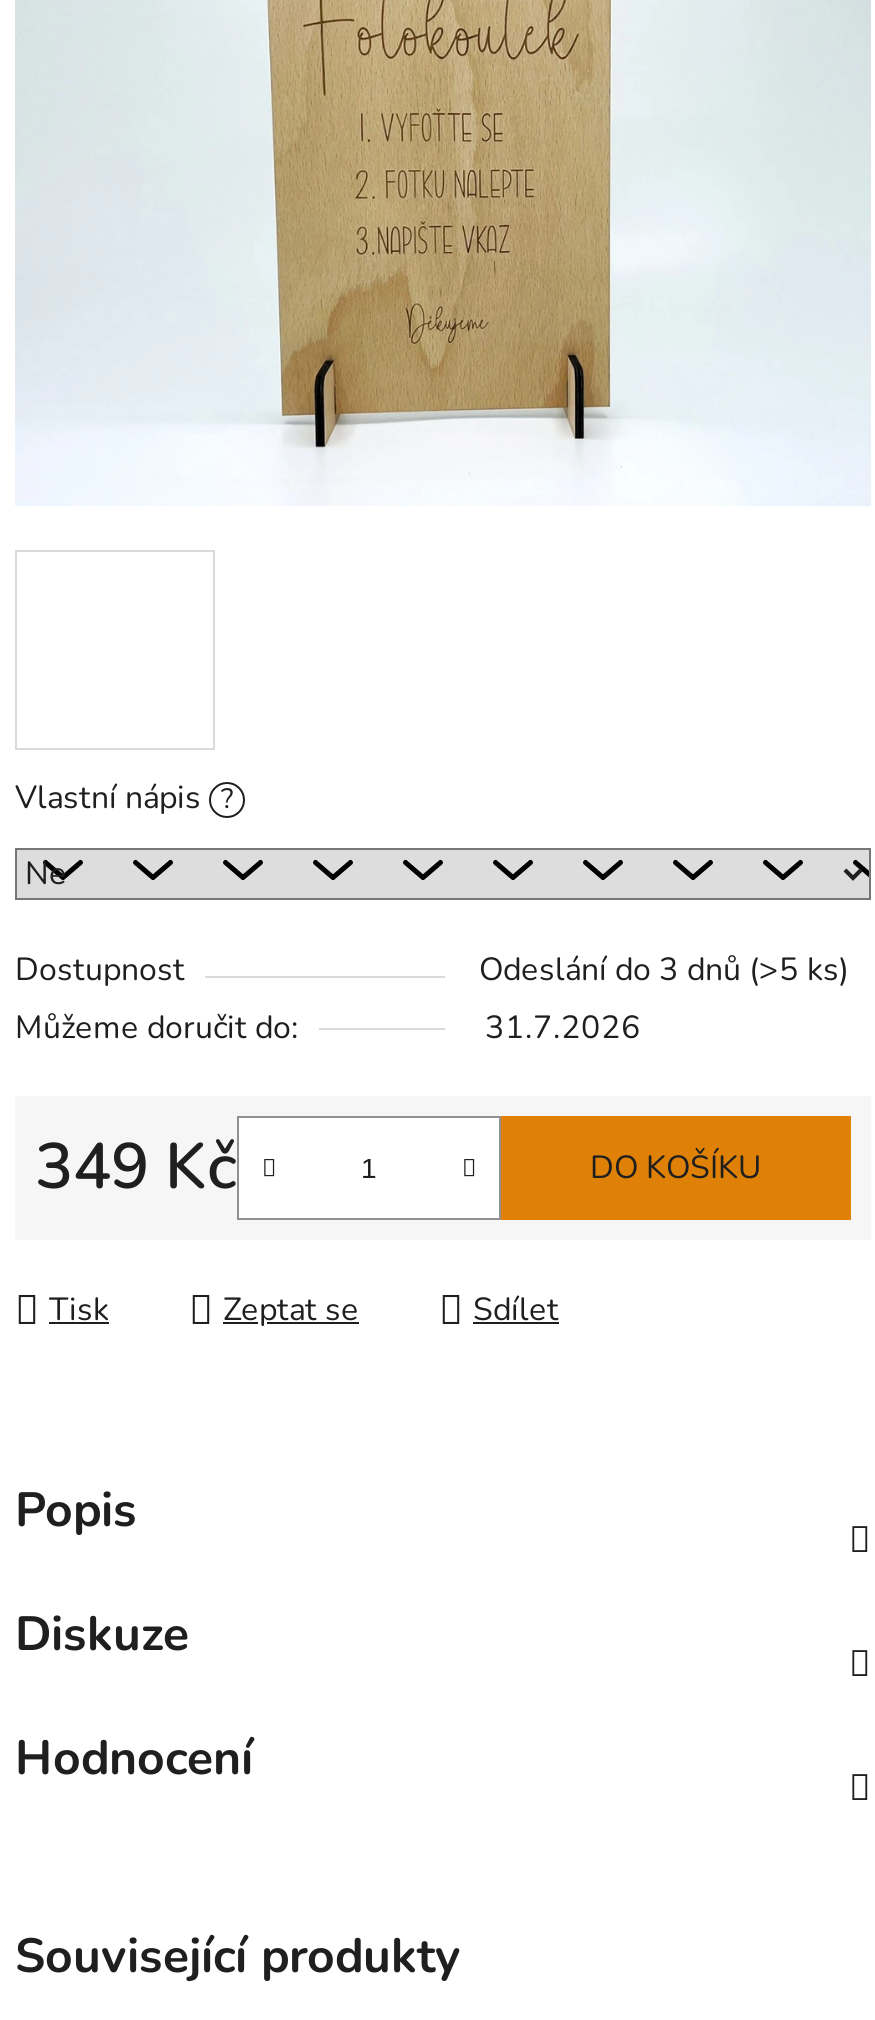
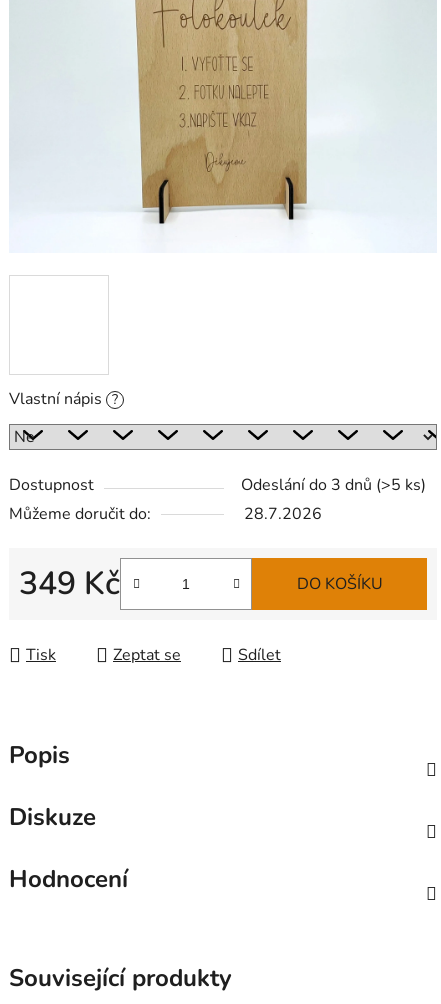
- 31.7.2026
+ 28.7.2026
